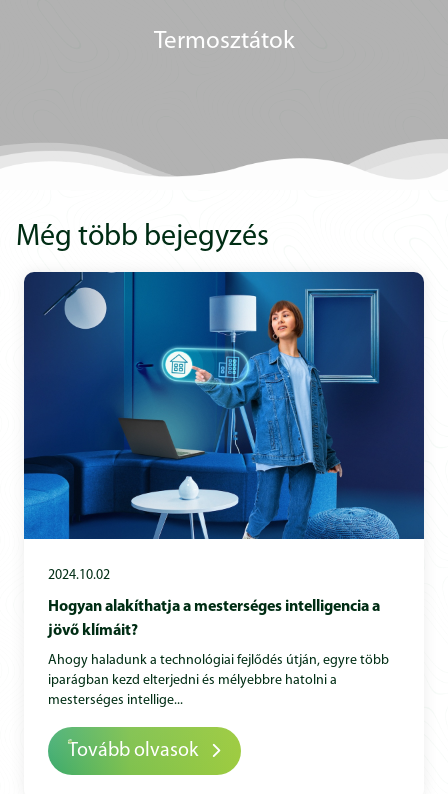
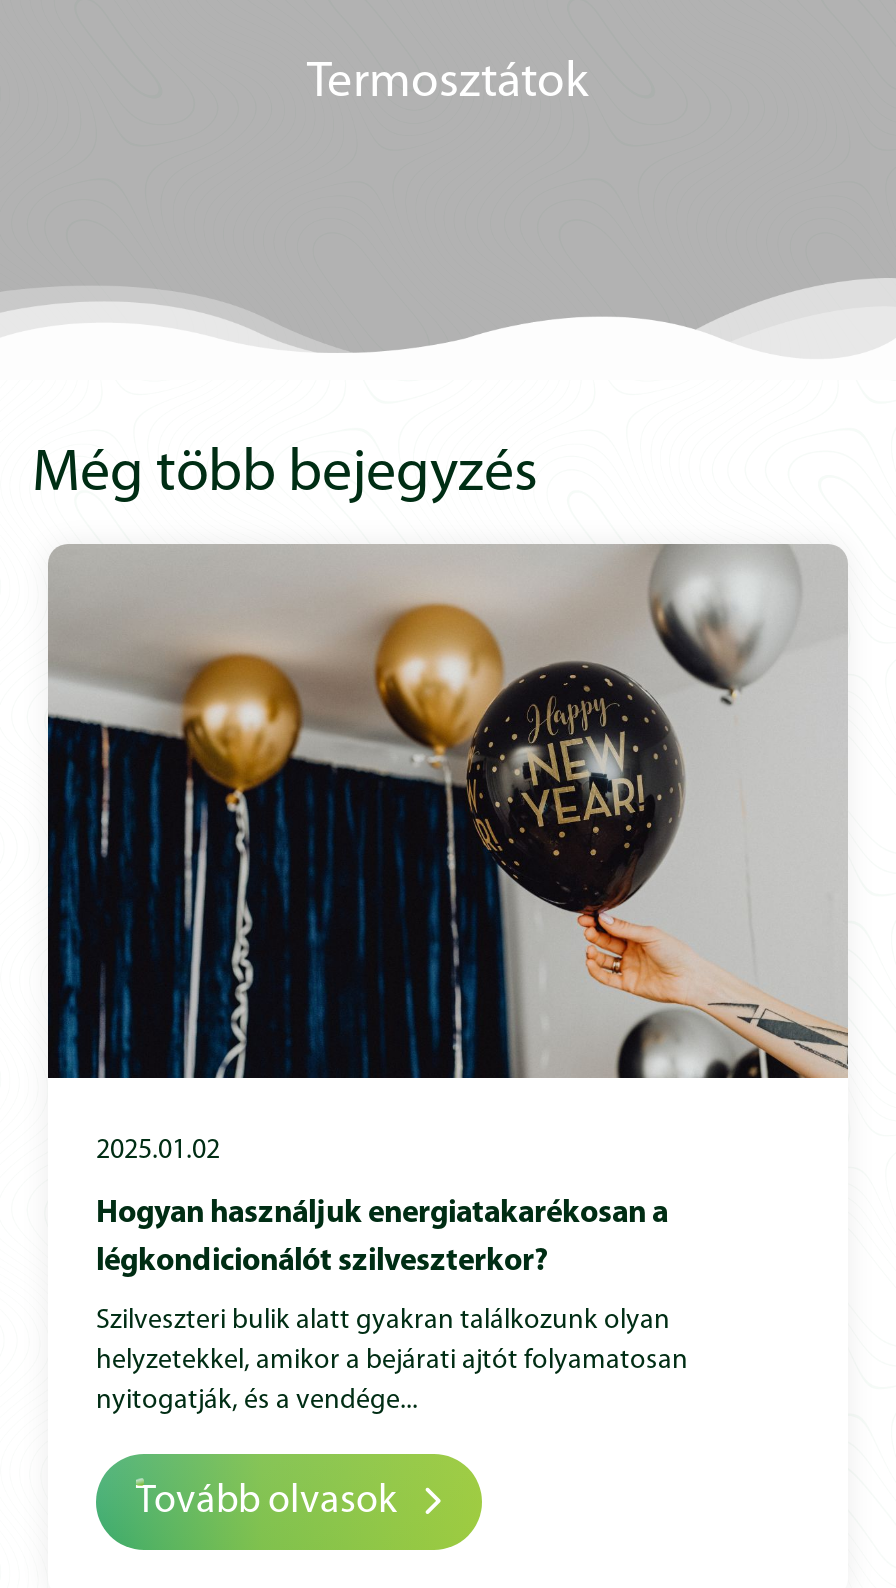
- [image]
- 2024.10.02
+ [image]
+ 2025.01.02

- Hogyan alakíthatja a mesterséges intelligencia a
+ Hogyan használjuk energiatakarékosan a

- jövő klímáit?
+ légkondicionálót szilveszterkor?

- Ahogy haladunk a technológiai fejlődés útján, egyre több
- iparágban kezd elterjedni és mélyebbre hatolni a
- mesterséges intellige...
+ Szilveszteri bulik alatt gyakran találkozunk olyan
+ helyzetekkel, amikor a bejárati ajtót folyamatosan
+ nyitogatják, és a vendége...
